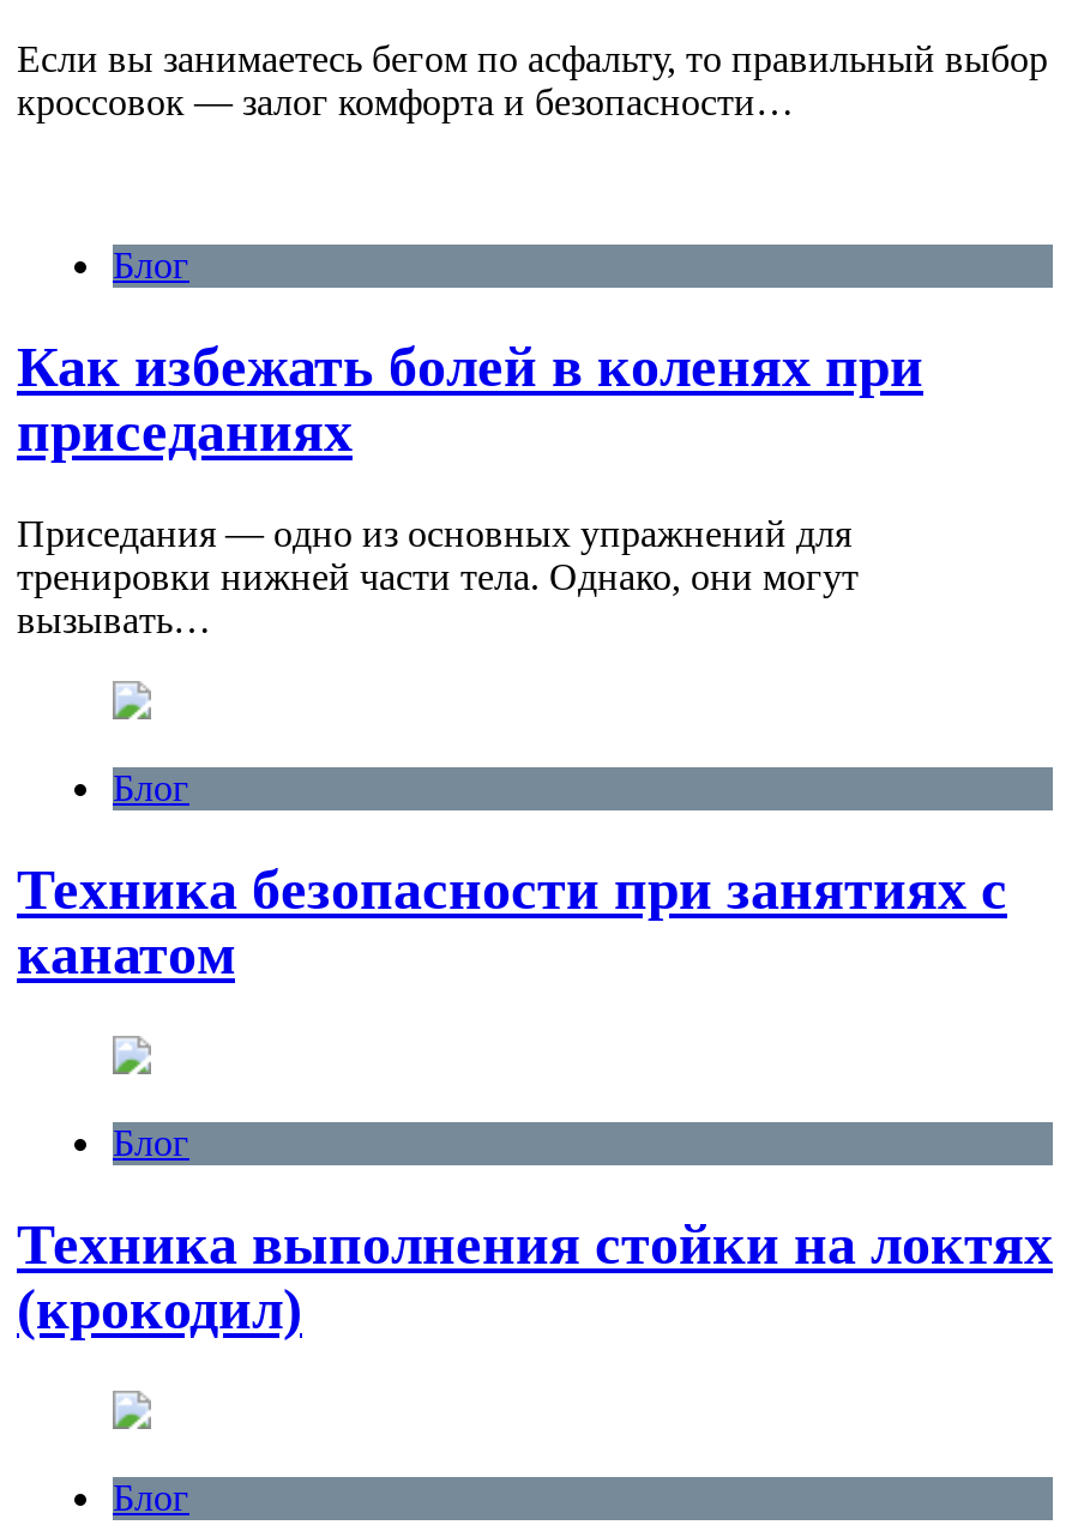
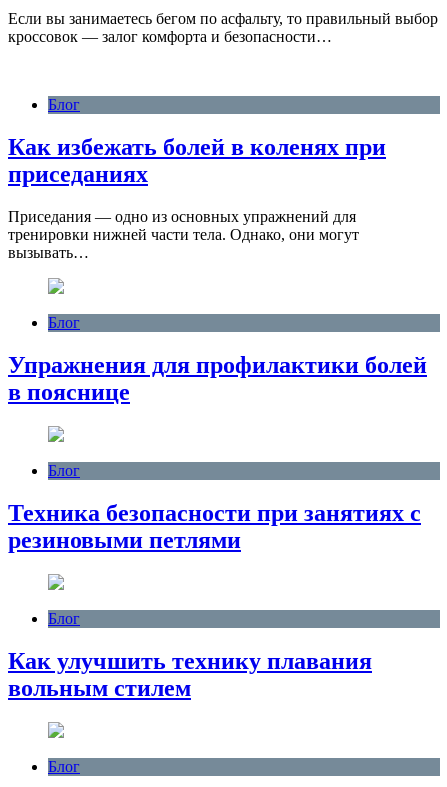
moved down: Техника безопасности при занятиях с

- канатом
+ Упражнения для профилактики болей
+ в пояснице

- Техника выполнения стойки на локтях
- (крокодил)
+ резиновыми петлями
+ Блог
+ Как улучшить технику плавания
+ вольным стилем
